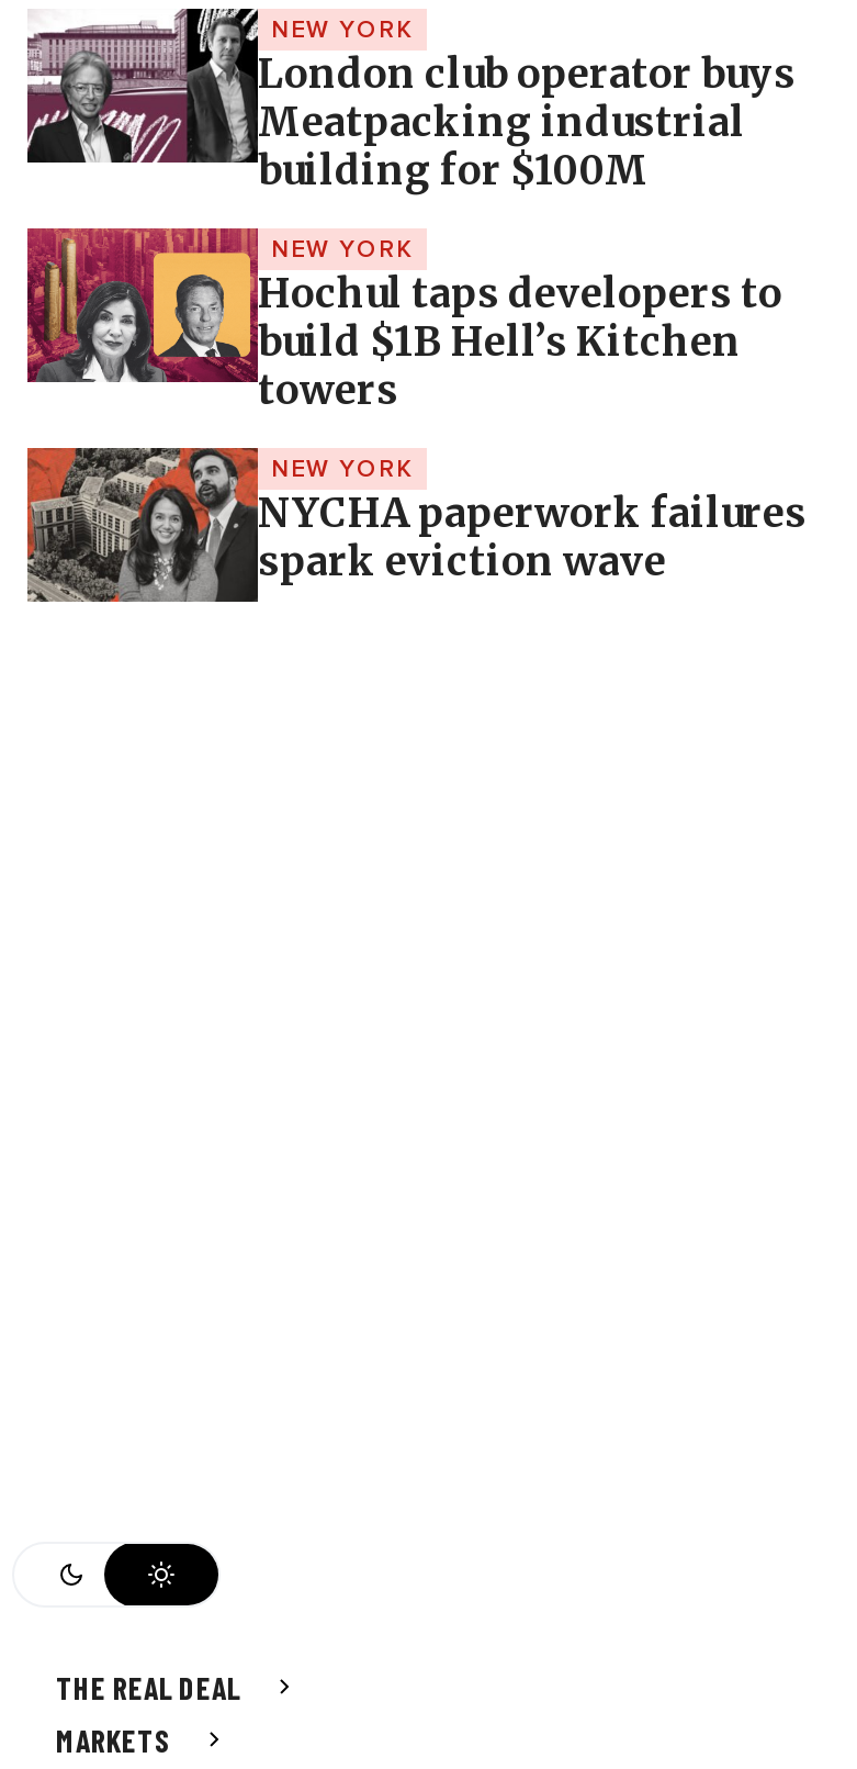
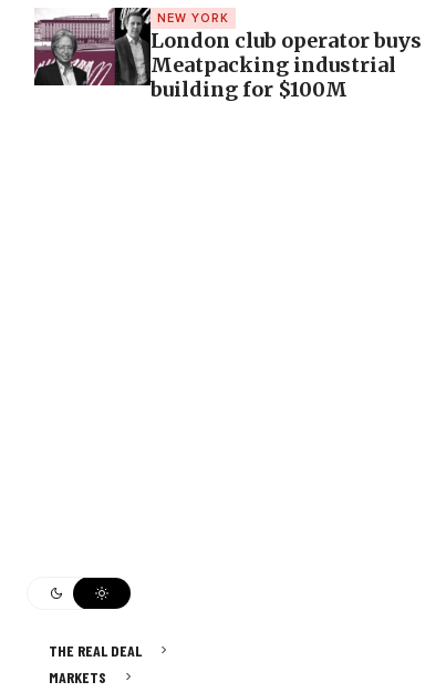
- [image]
- NEW YORK
- Hochul taps developers to
- build $1B Hell’s Kitchen
- towers
- NEW YORK
- NYCHA paperwork failures
- spark eviction wave

- [image]
